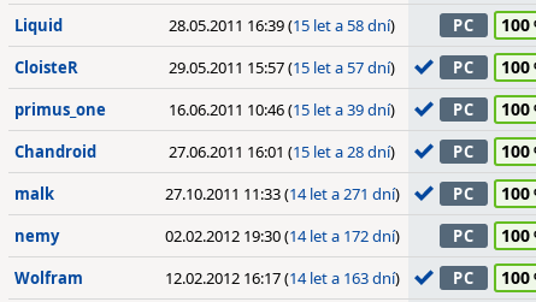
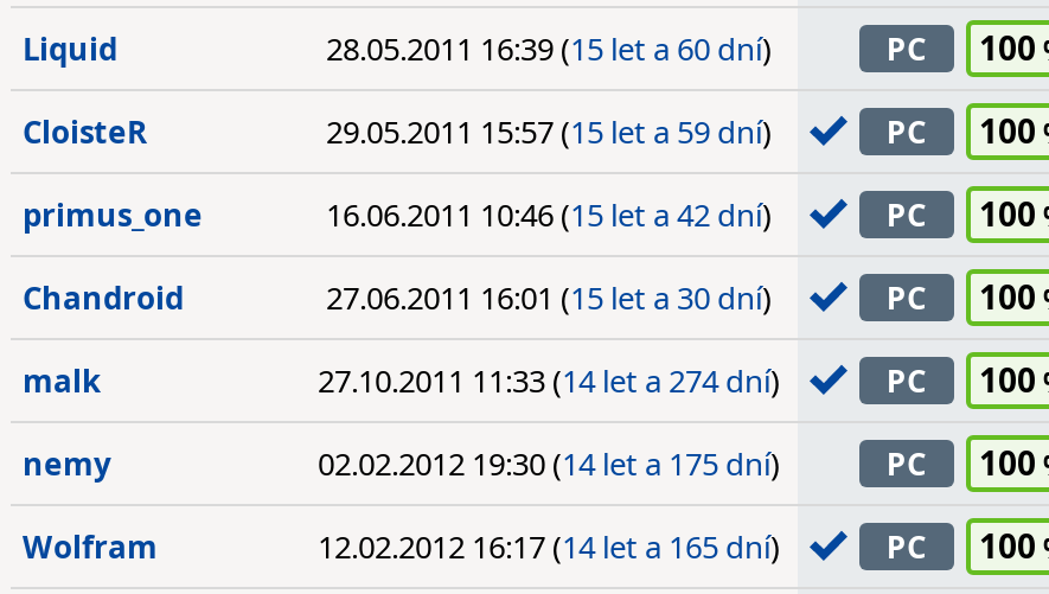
- 28.05.2011 16:39 (15 let a 58 dní)
+ 28.05.2011 16:39 (15 let a 60 dní)

- 29.05.2011 15:57 (15 let a 57 dní)
+ 29.05.2011 15:57 (15 let a 59 dní)

- 16.06.2011 10:46 (15 let a 39 dní)
+ 16.06.2011 10:46 (15 let a 42 dní)

- 27.06.2011 16:01 (15 let a 28 dní)
+ 27.06.2011 16:01 (15 let a 30 dní)

- 27.10.2011 11:33 (14 let a 271 dní)
+ 27.10.2011 11:33 (14 let a 274 dní)

- 02.02.2012 19:30 (14 let a 172 dní)
+ 02.02.2012 19:30 (14 let a 175 dní)

- 12.02.2012 16:17 (14 let a 163 dní)
+ 12.02.2012 16:17 (14 let a 165 dní)
